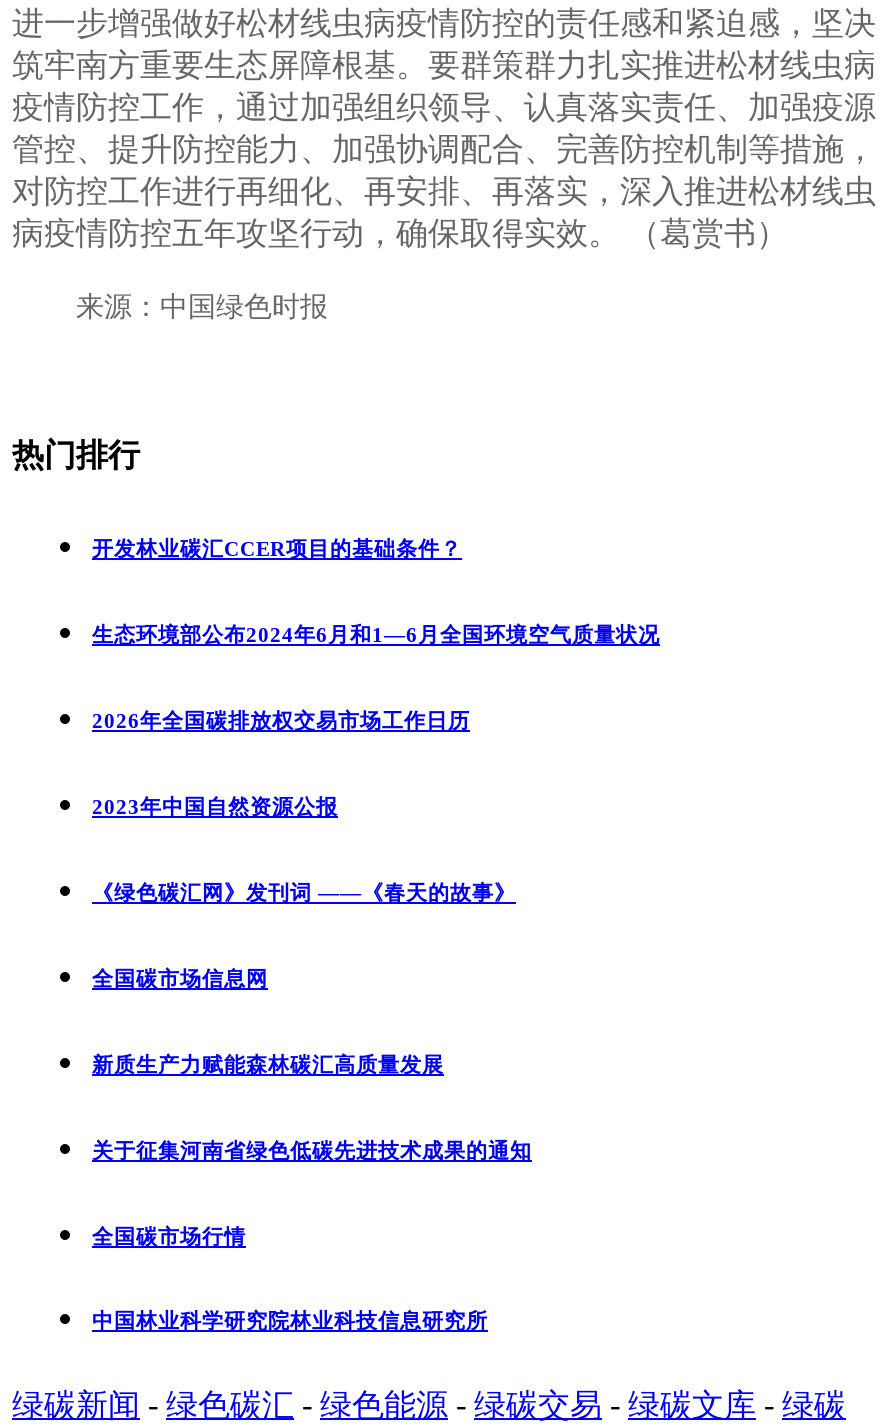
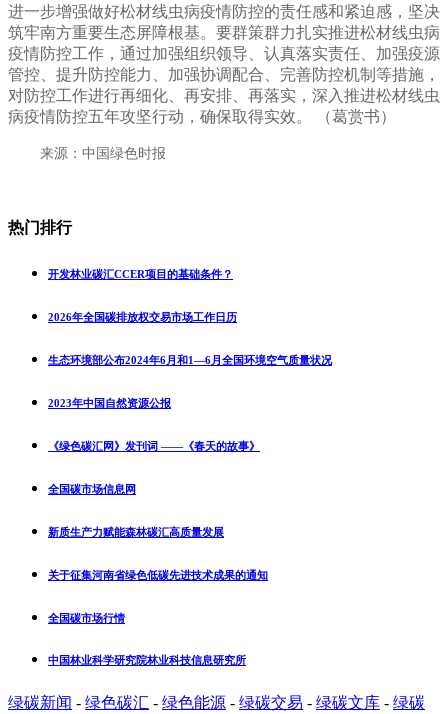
moved down: 生态环境部公布2024年6月和1—6月全国环境空气质量状况

moved up: 2026年全国碳排放权交易市场工作日历
